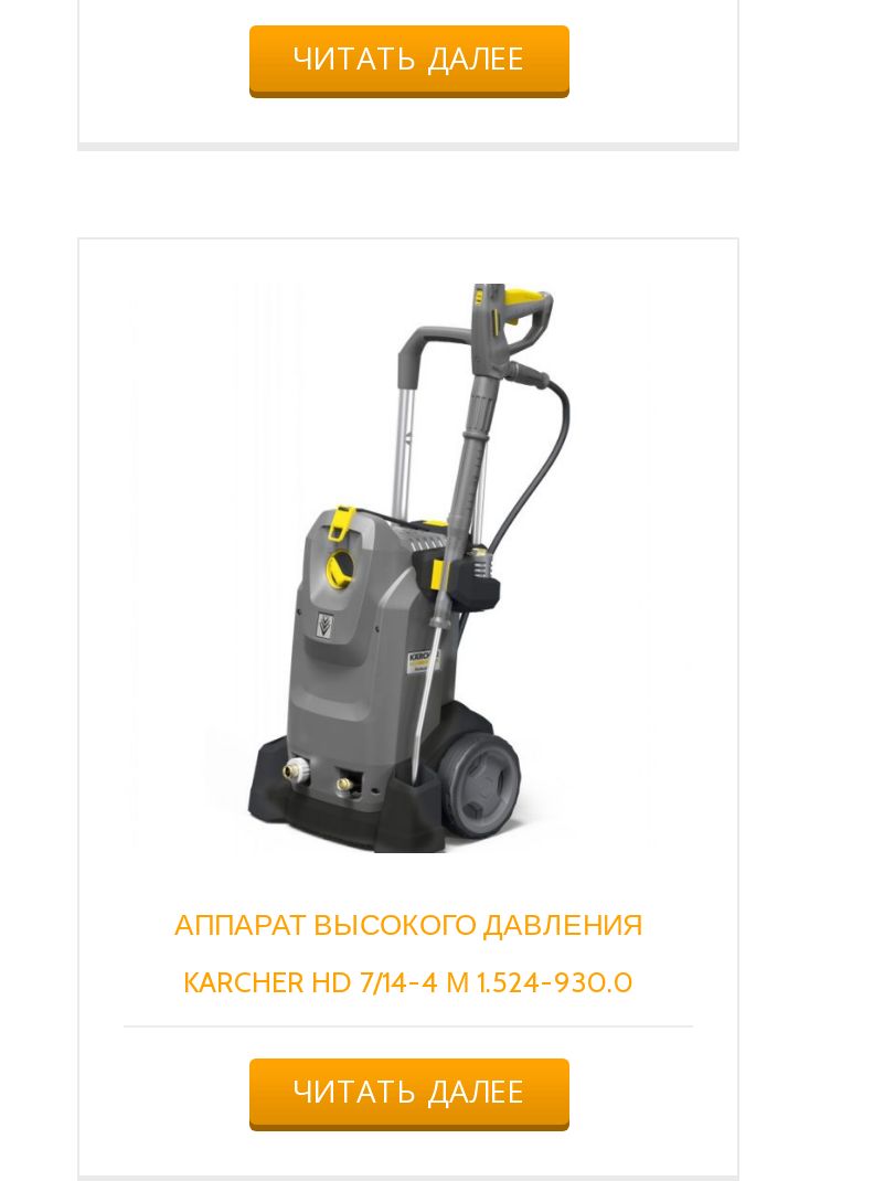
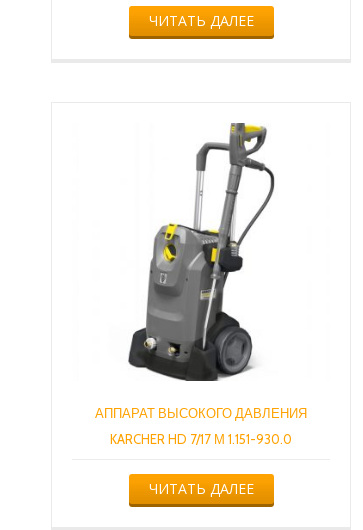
- KARCHER HD 7/14-4 М 1.524-930.0
+ KARCHER HD 7/17 М 1.151-930.0
